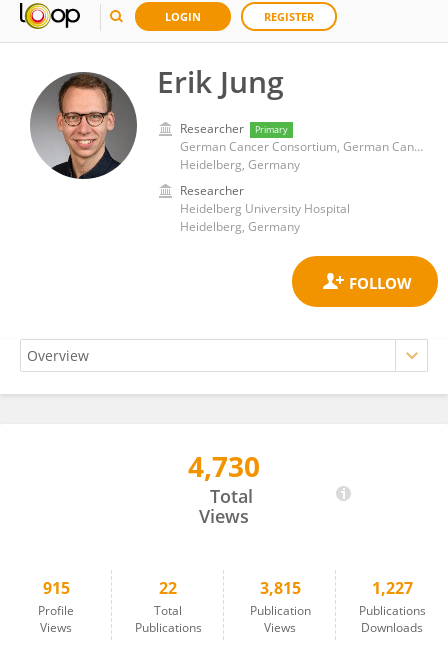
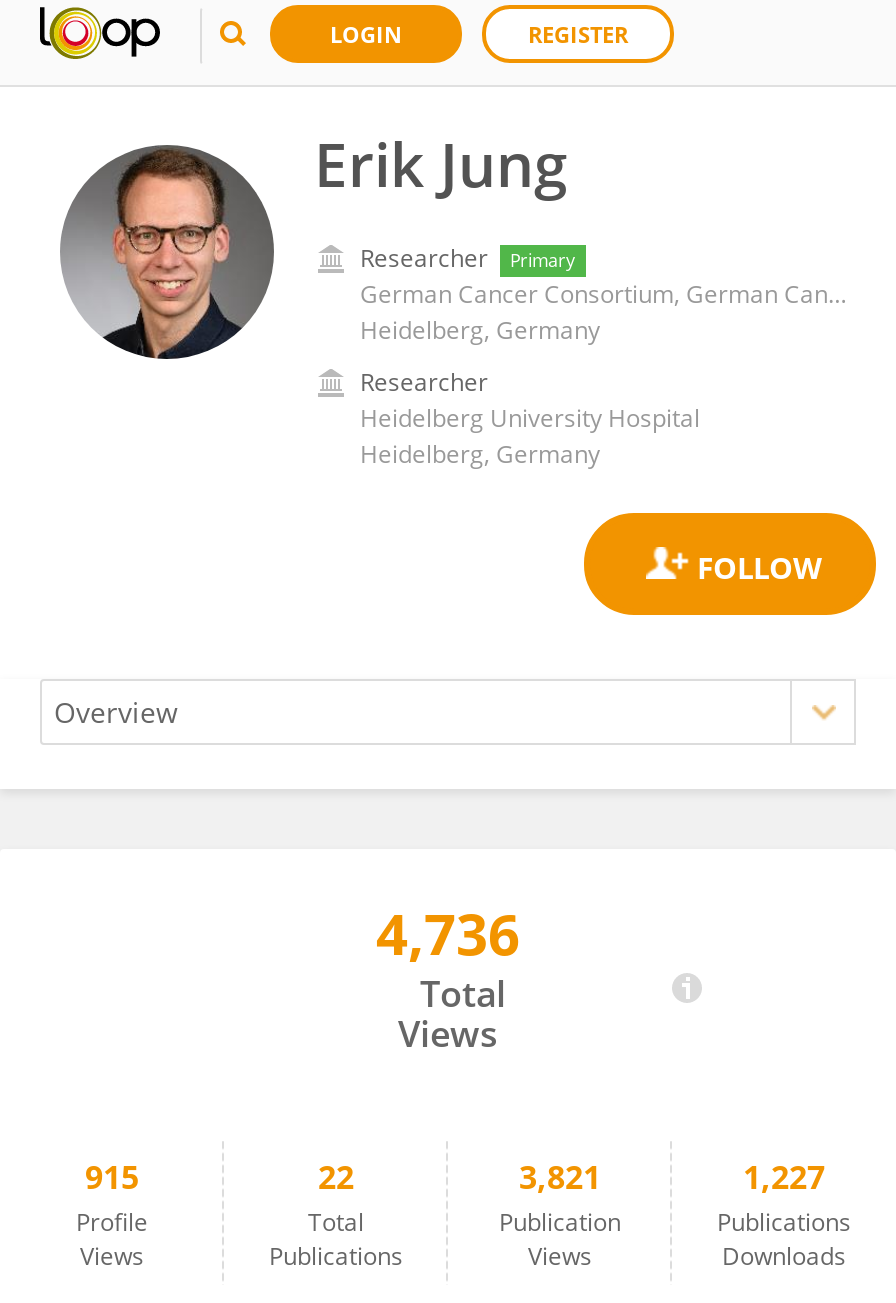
- 4,730
+ 4,736

- 3,815
+ 3,821
